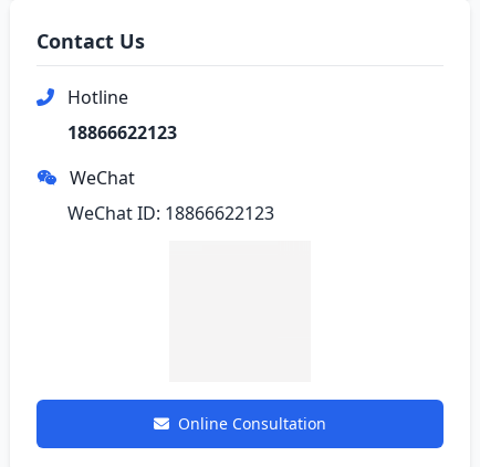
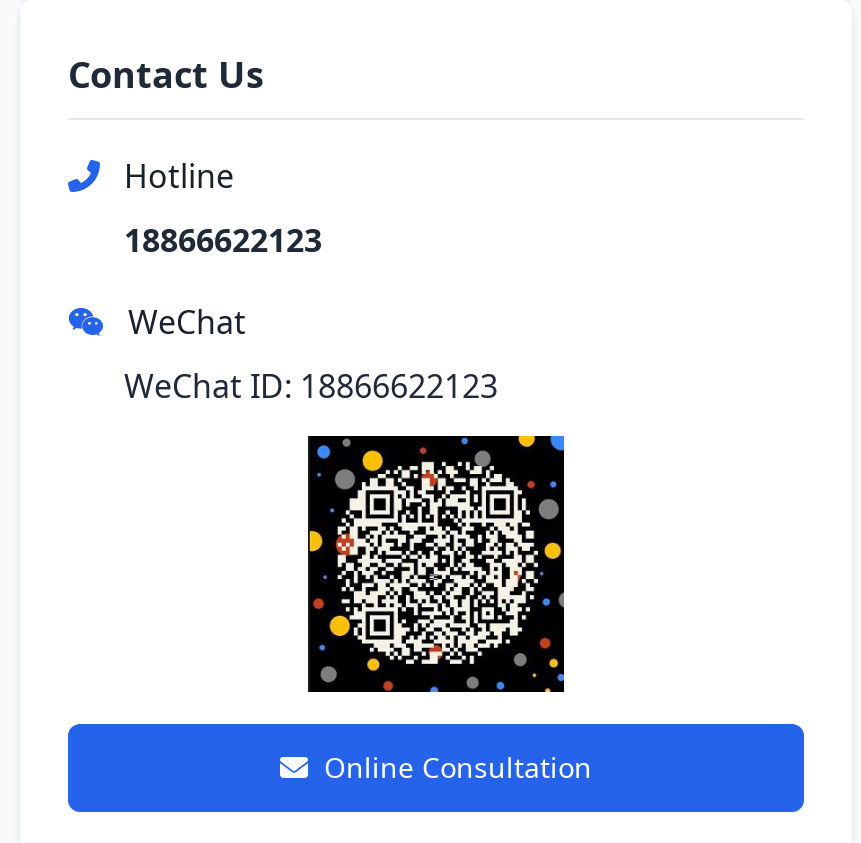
+ [image]
